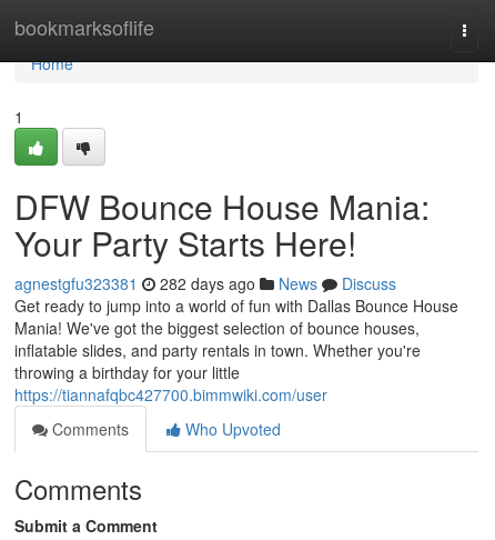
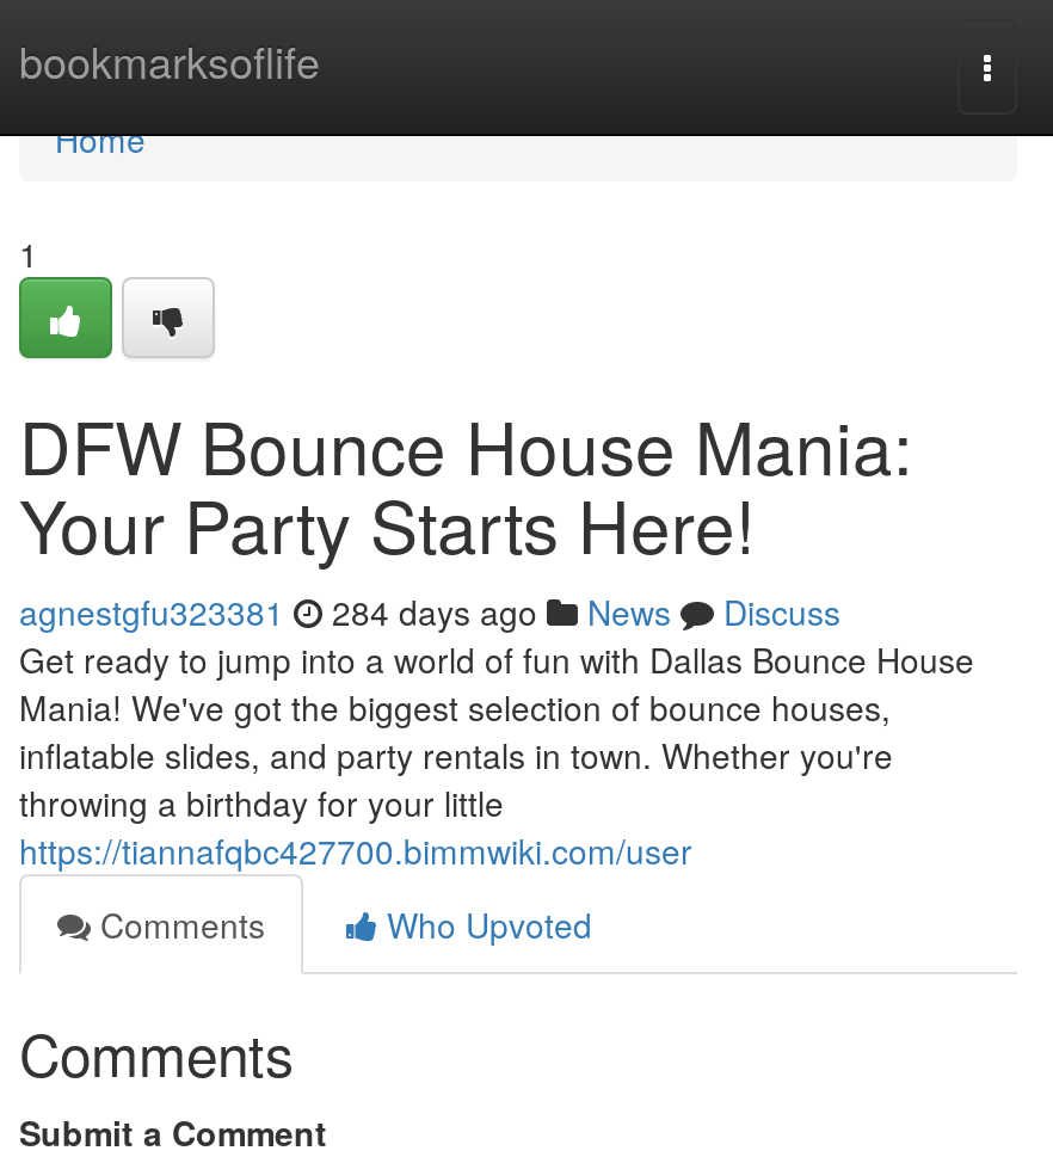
- agnestgfu323381 282 days ago News Discuss
+ agnestgfu323381 284 days ago News Discuss
